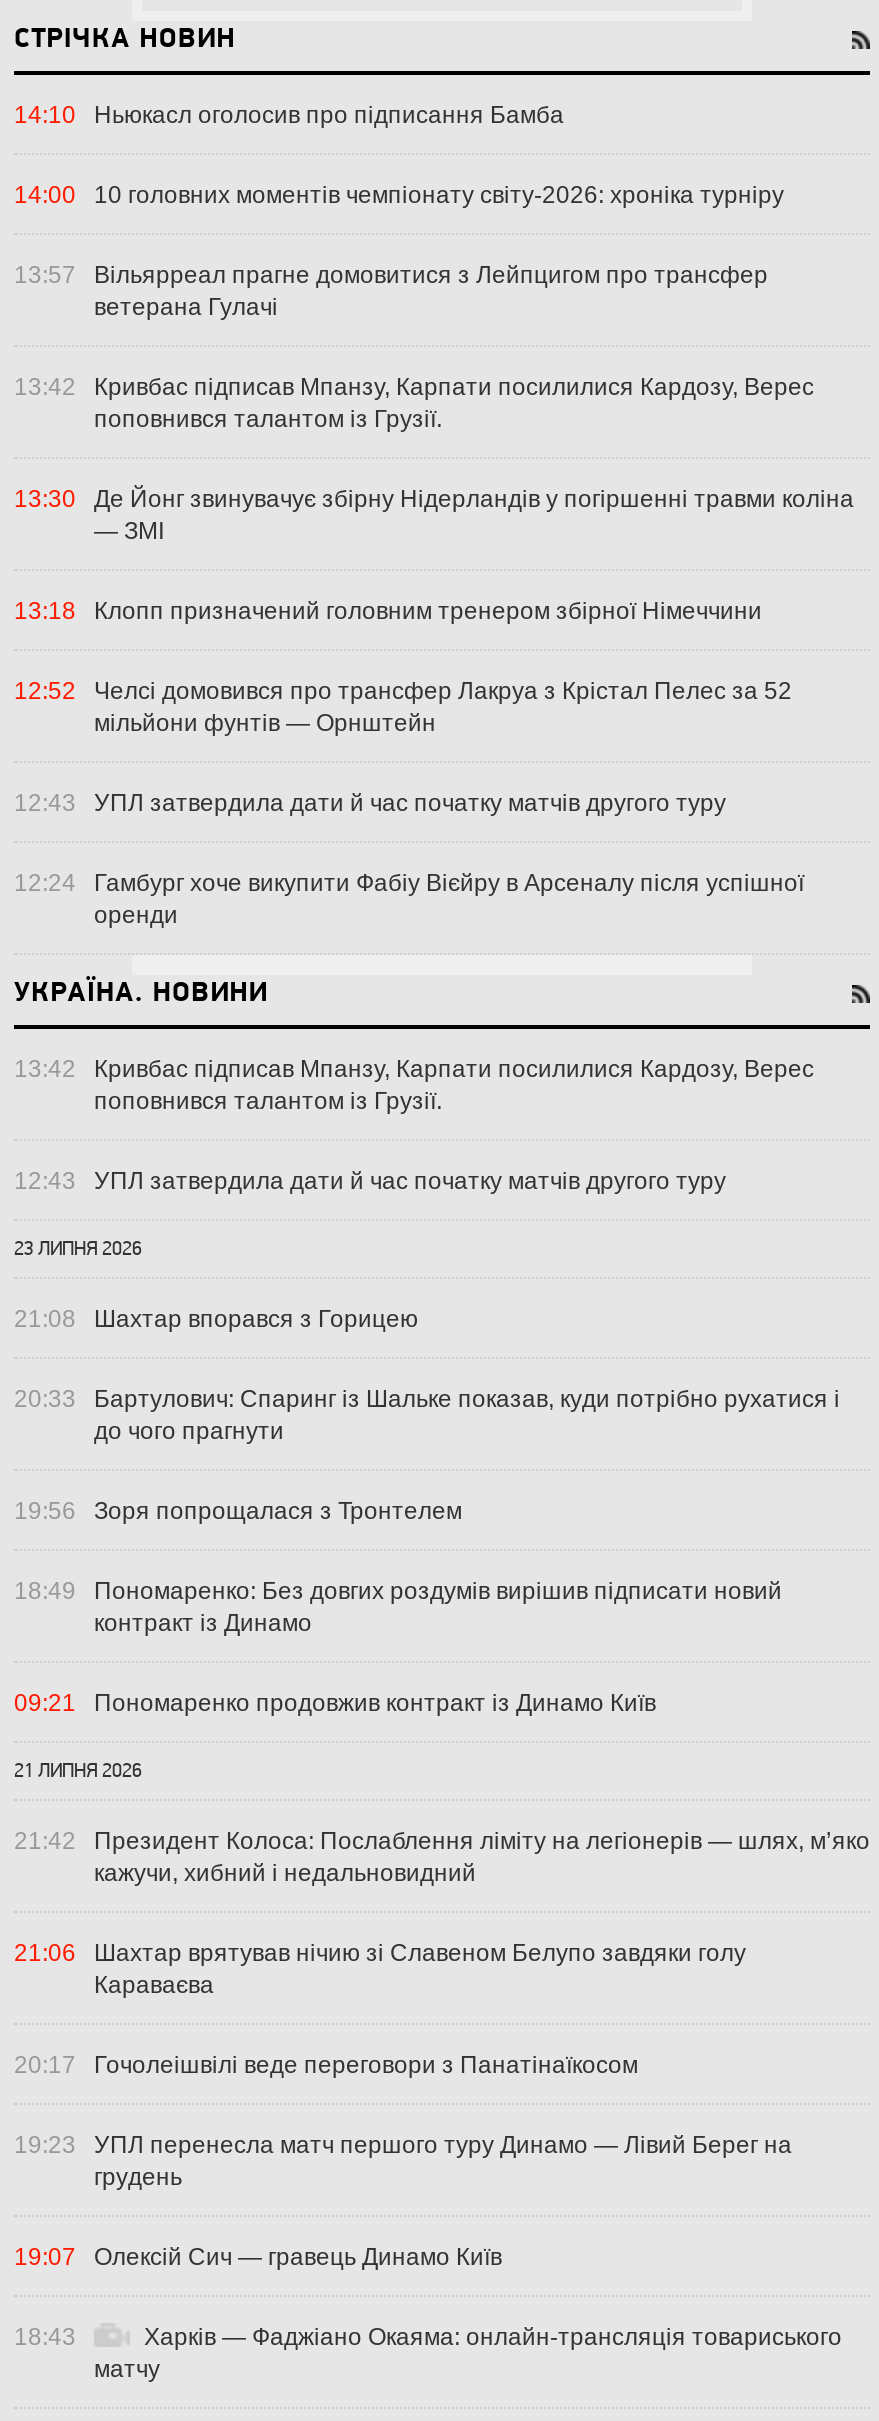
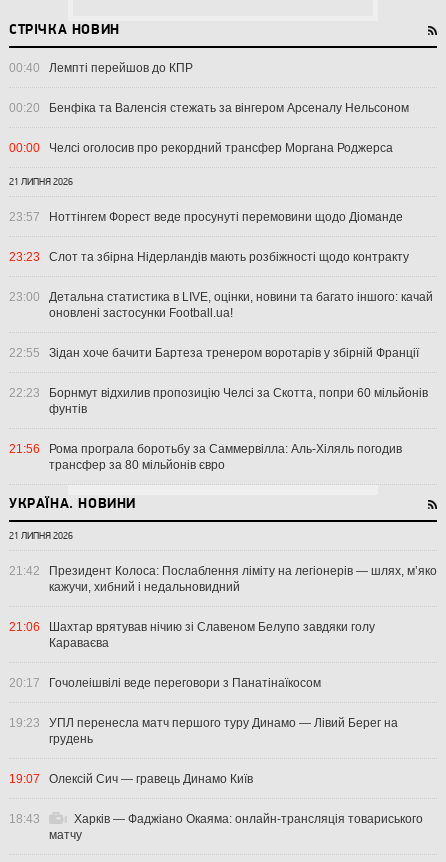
- 14:10
- Ньюкасл оголосив про підписання Бамба
- 14:00
- 10 головних моментів чемпіонату світу-2026: хроніка турніру
- 13:57
- Вільярреал прагне домовитися з Лейпцигом про трансфер
- ветерана Гулачі
- 13:42
- Кривбас підписав Мпанзу, Карпати посилилися Кардозу, Верес
- поповнився талантом із Грузії.
- 13:30
- Де Йонг звинувачує збірну Нідерландів у погіршенні травми коліна
- — ЗМІ
- 13:18
- Клопп призначений головним тренером збірної Німеччини
- 12:52
- Челсі домовився про трансфер Лакруа з Крістал Пелес за 52
- мільйони фунтів — Орнштейн
- 12:43
- УПЛ затвердила дати й час початку матчів другого туру
- 12:24
- Гамбург хоче викупити Фабіу Вієйру в Арсеналу після успішної
- оренди
+ 00:40
+ Лемпті перейшов до КПР
+ 00:20
+ Бенфіка та Валенсія стежать за вінгером Арсеналу Нельсоном
+ 00:00
+ Челсі оголосив про рекордний трансфер Моргана Роджерса
+ 21 ЛИПНЯ 2026
+ 23:57
+ Ноттінгем Форест веде просунуті перемовини щодо Діоманде
+ 23:23
+ Слот та збірна Нідерландів мають розбіжності щодо контракту
+ 23:00
+ Детальна статистика в LIVE, оцінки, новини та багато іншого: качай
+ оновлені застосунки Football.ua!
+ 22:55
+ Зідан хоче бачити Бартеза тренером воротарів у збірній Франції
+ 22:23
+ Борнмут відхилив пропозицію Челсі за Скотта, попри 60 мільйонів
+ фунтів
+ 21:56
+ Рома програла боротьбу за Саммервілла: Аль-Хіляль погодив
+ трансфер за 80 мільйонів євро

- 13:42
- Кривбас підписав Мпанзу, Карпати посилилися Кардозу, Верес
- поповнився талантом із Грузії.
- 12:43
- УПЛ затвердила дати й час початку матчів другого туру
- 23 ЛИПНЯ 2026
- 21:08
- Шахтар впорався з Горицею
- 20:33
- Бартулович: Спаринг із Шальке показав, куди потрібно рухатися і
- до чого прагнути
- 19:56
- Зоря попрощалася з Тронтелем
- 18:49
- Пономаренко: Без довгих роздумів вирішив підписати новий
- контракт із Динамо
- 09:21
- Пономаренко продовжив контракт із Динамо Київ
